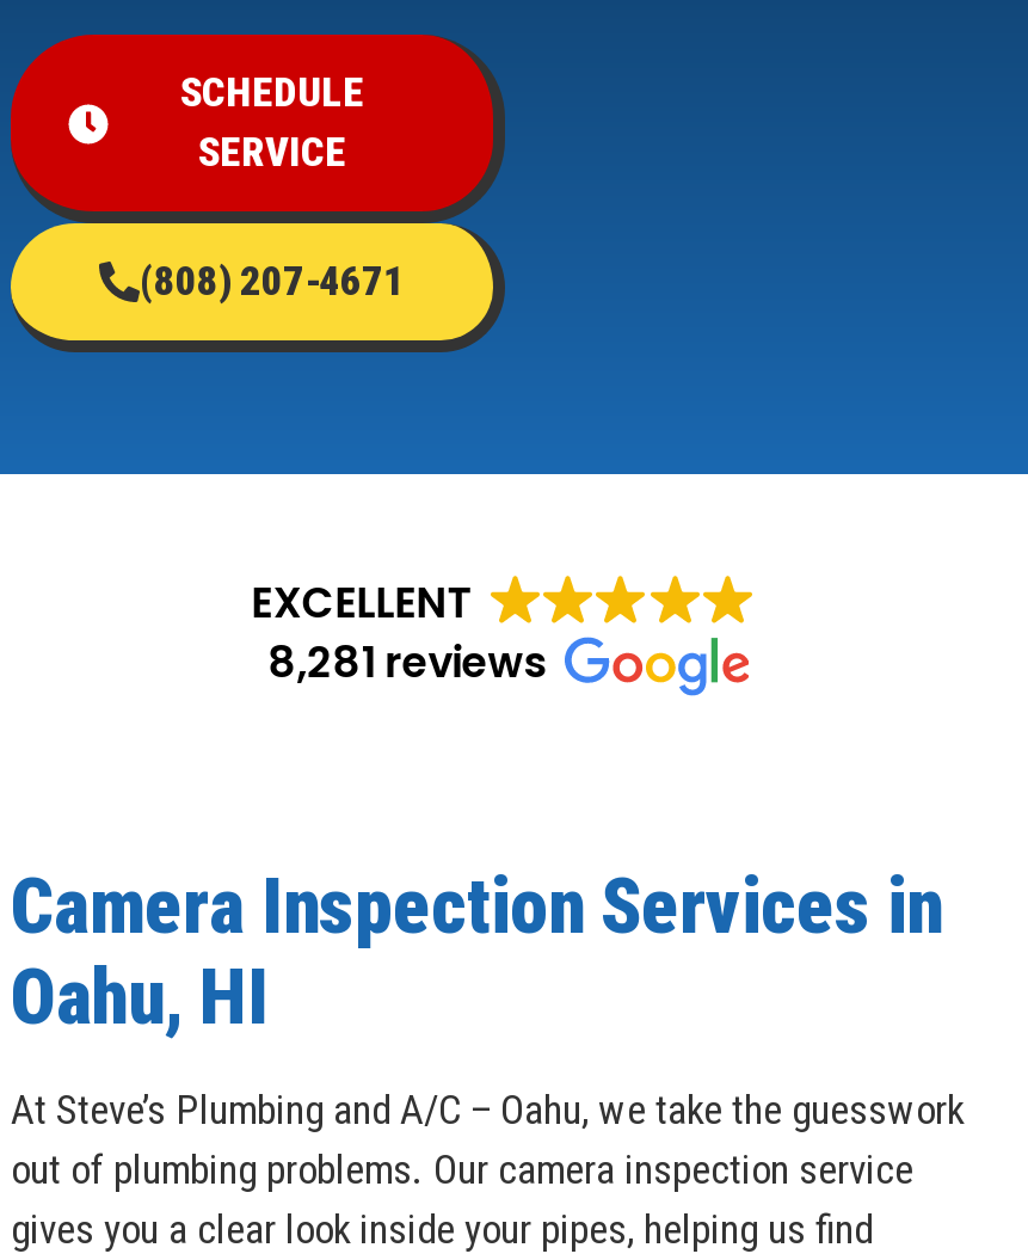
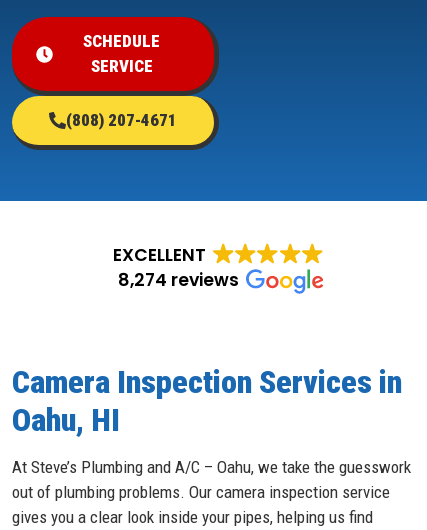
- 8,281 reviews
+ 8,274 reviews
